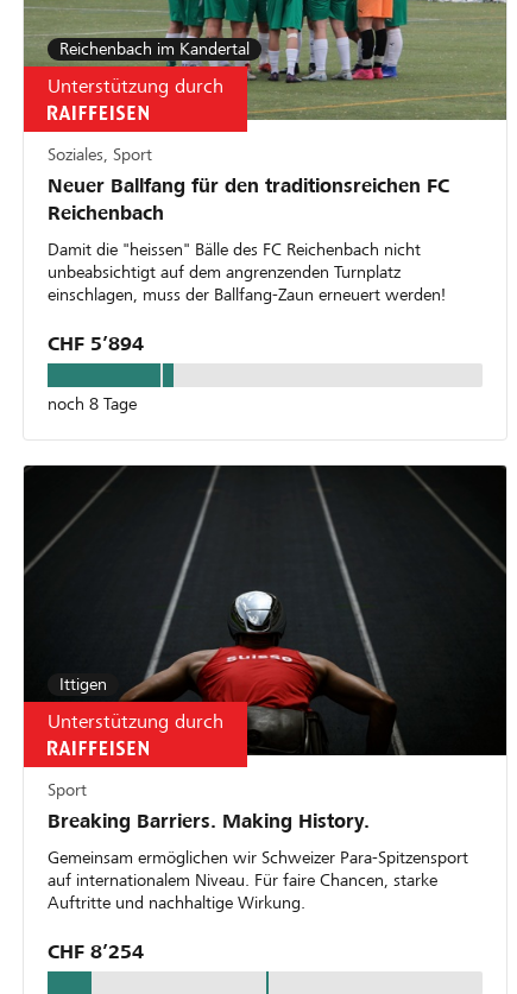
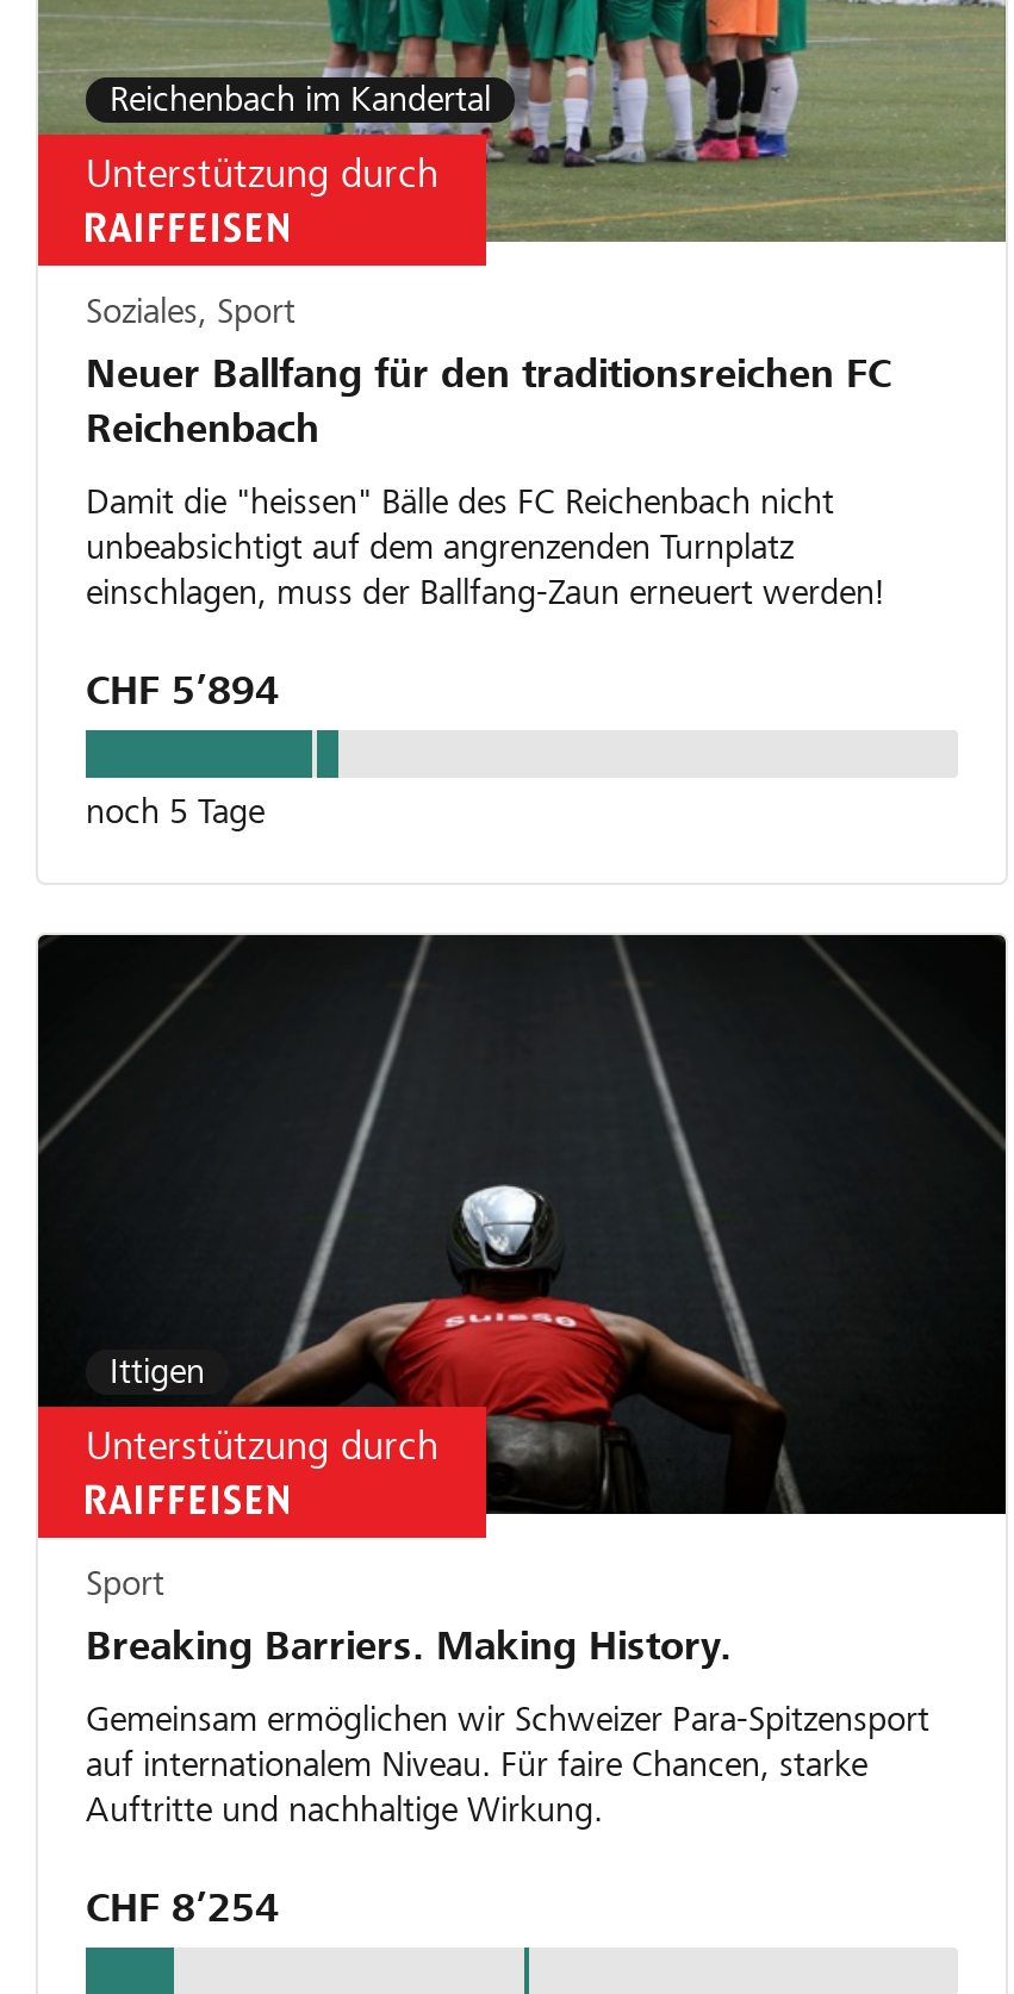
- noch 8 Tage
+ noch 5 Tage
